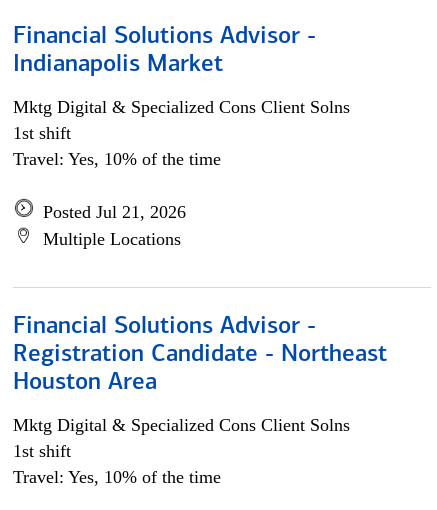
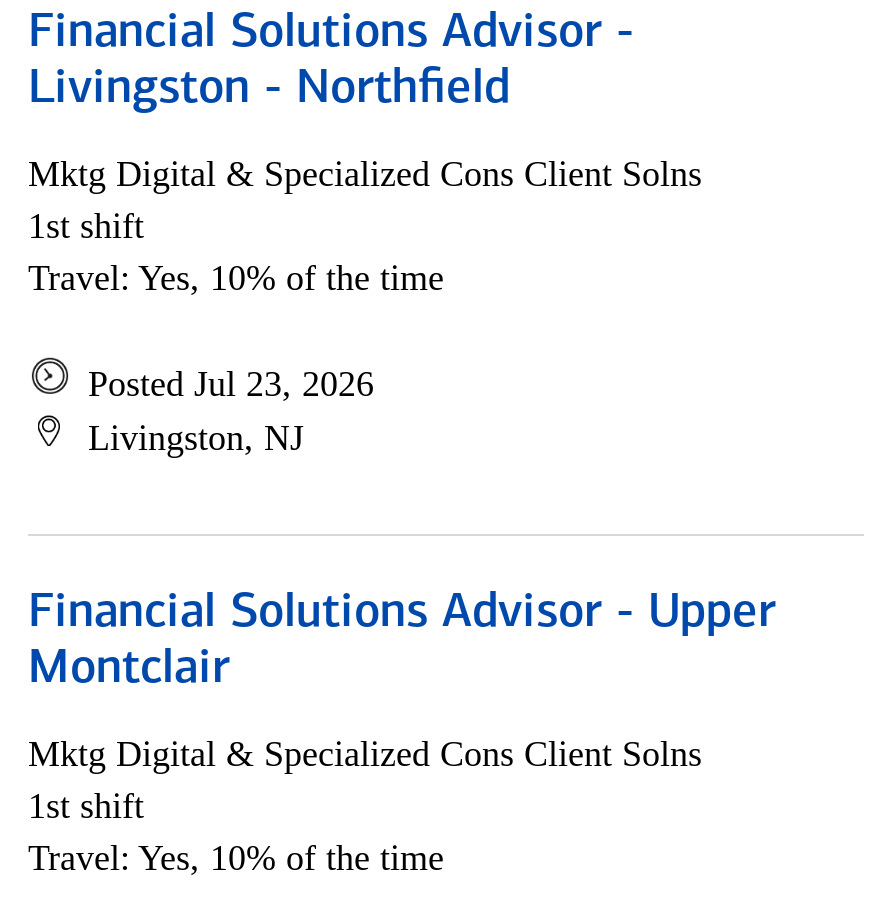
- Indianapolis Market
+ Livingston - Northfield

- Posted Jul 21, 2026
- Multiple Locations
+ Posted Jul 23, 2026
+ Livingston, NJ

- Financial Solutions Advisor -
- Registration Candidate - Northeast
- Houston Area
+ Financial Solutions Advisor - Upper
+ Montclair
